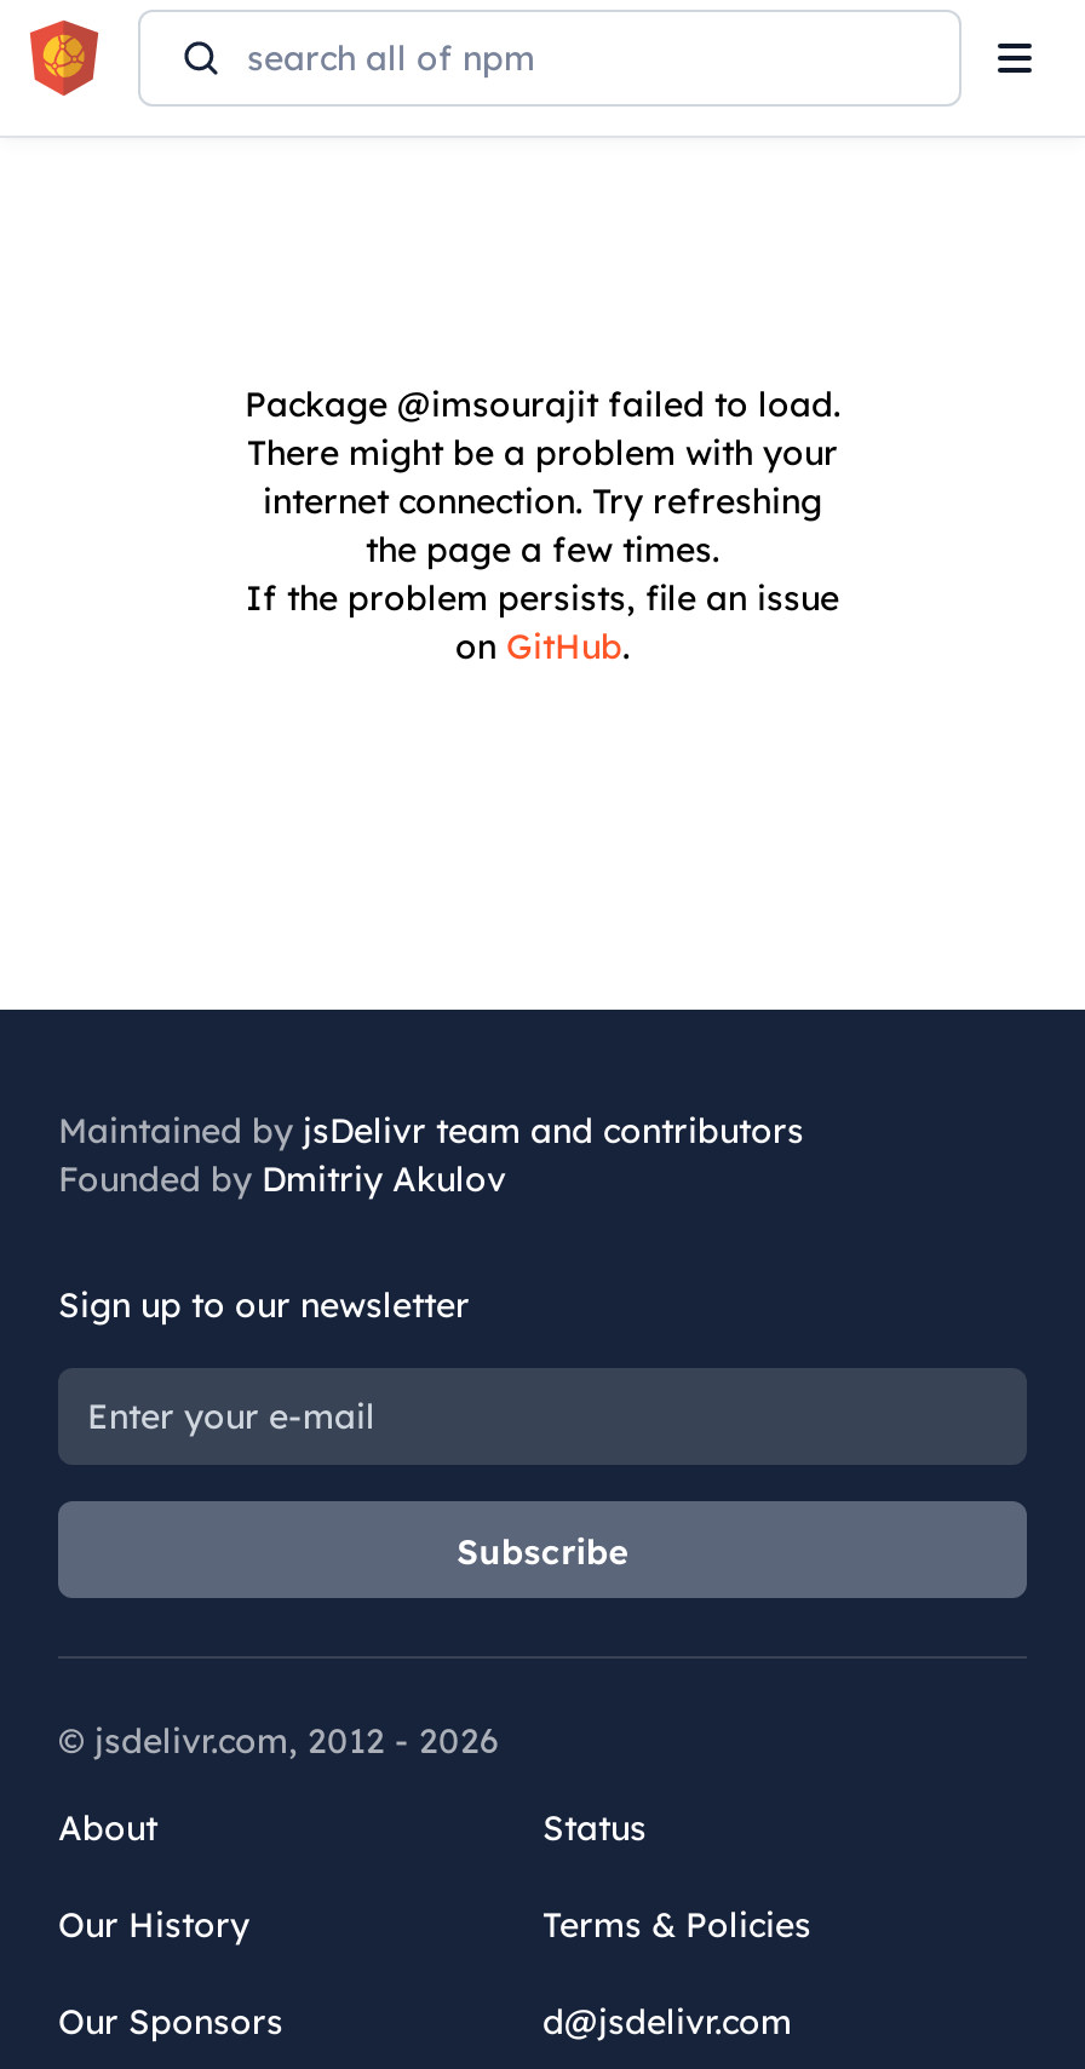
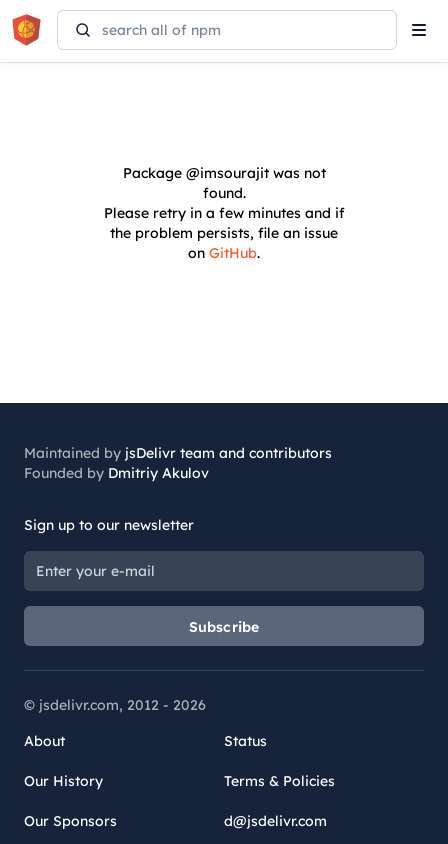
- Package @imsourajit failed to load.
- There might be a problem with your
- internet connection. Try refreshing
- the page a few times.
- If the problem persists, file an issue
+ Package @imsourajit was not
+ found.
+ Please retry in a few minutes and if
+ the problem persists, file an issue
